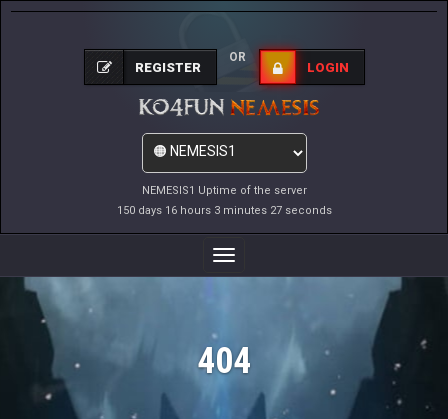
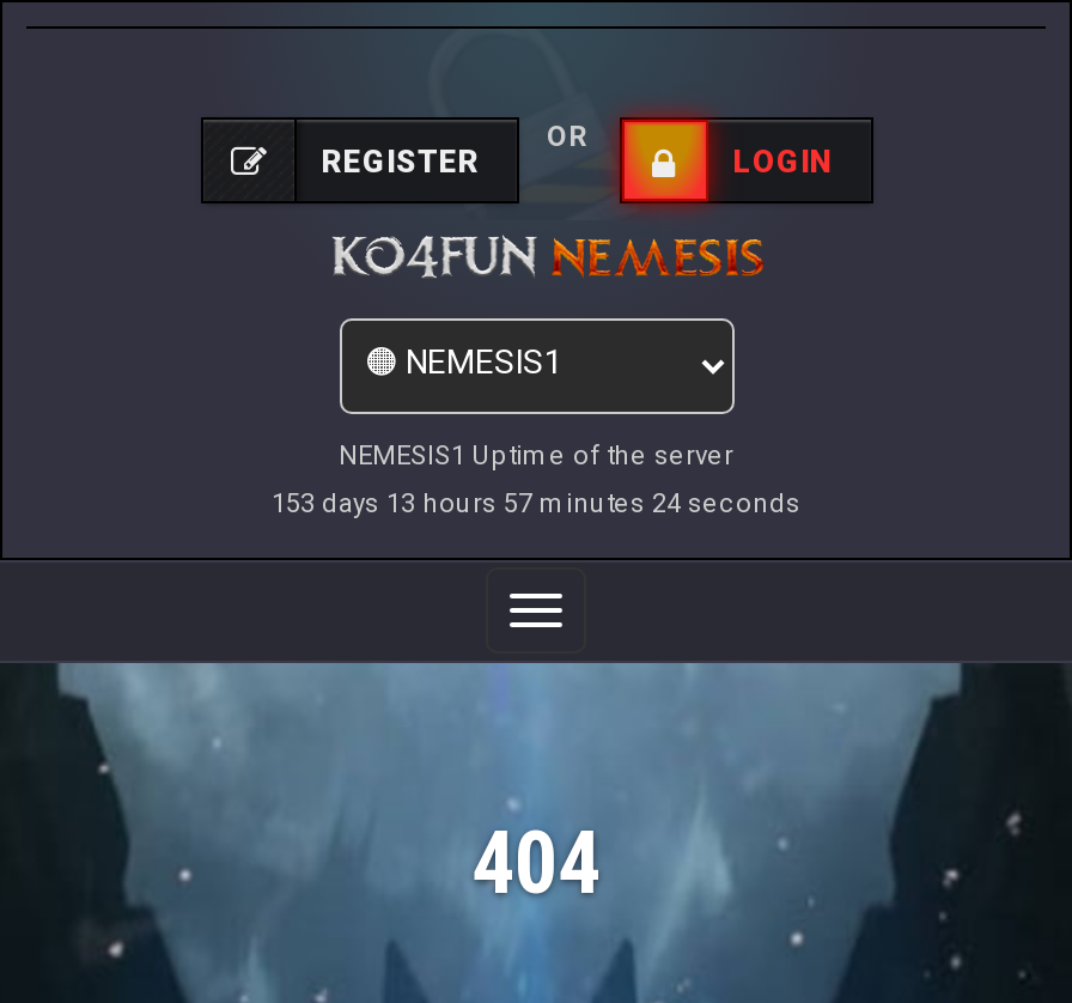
- 150 days 16 hours 3 minutes 27 seconds
+ 153 days 13 hours 57 minutes 24 seconds
